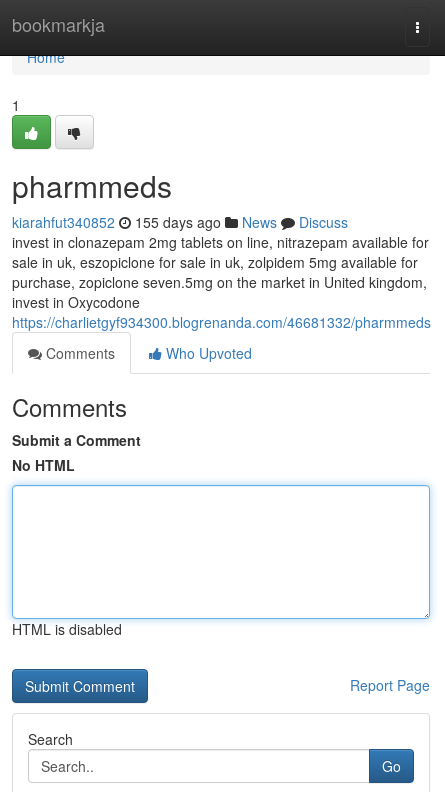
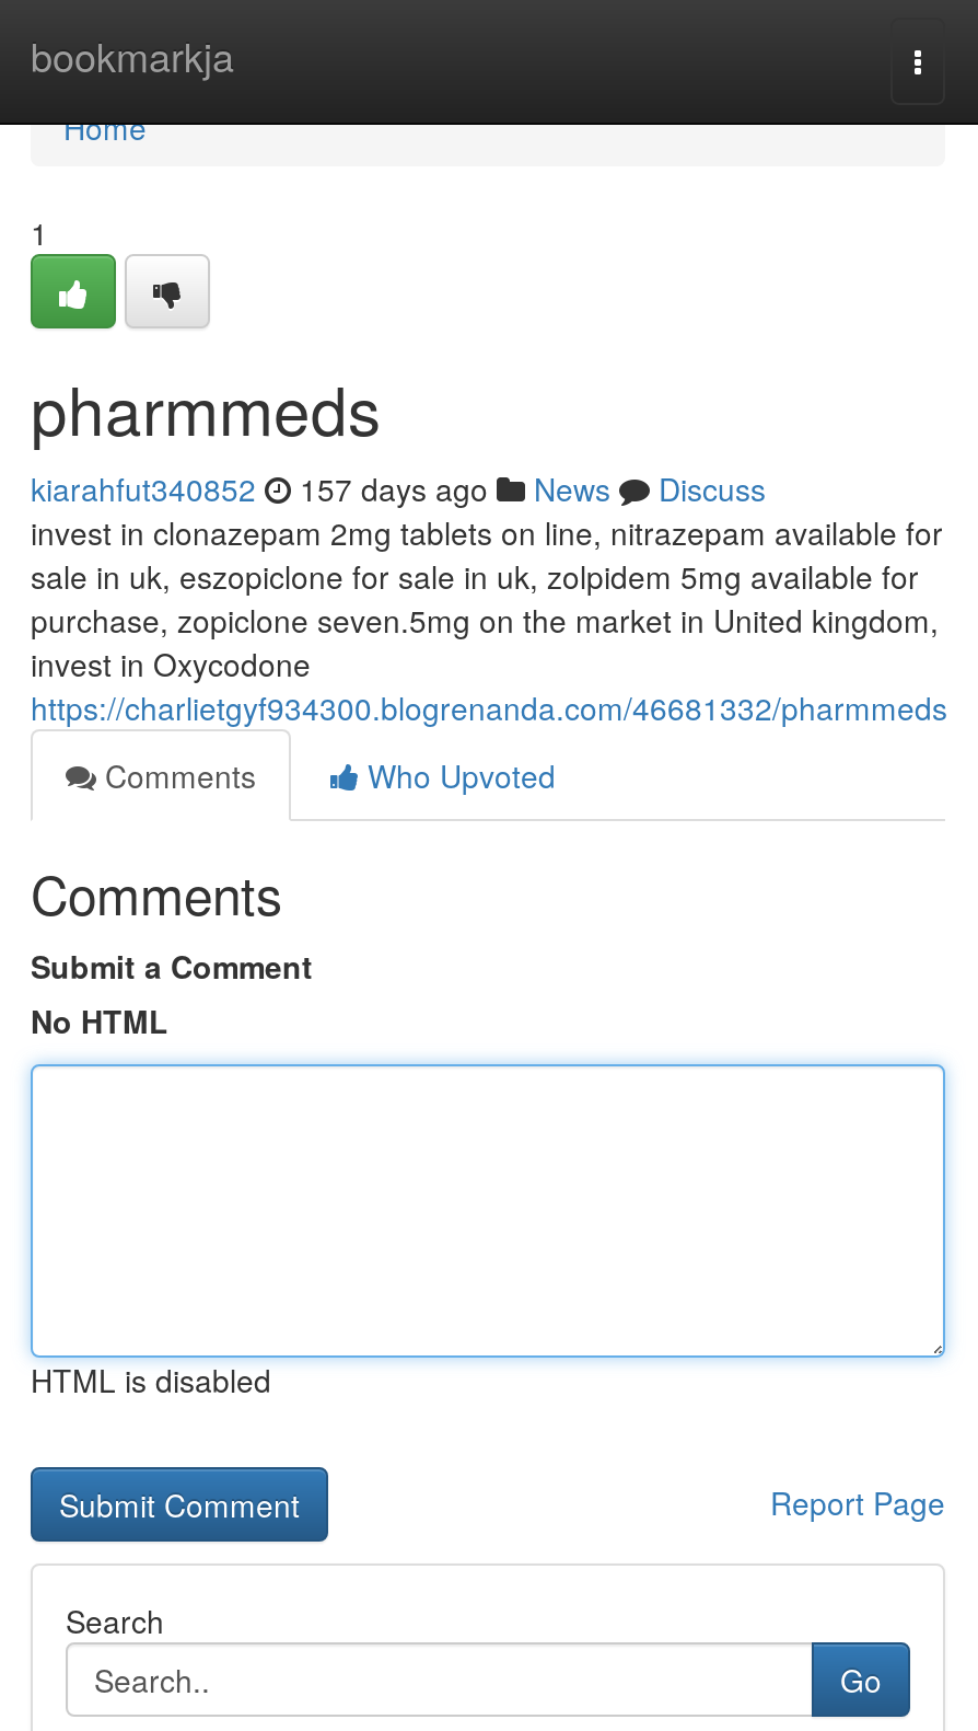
- kiarahfut340852 155 days ago News Discuss
+ kiarahfut340852 157 days ago News Discuss
